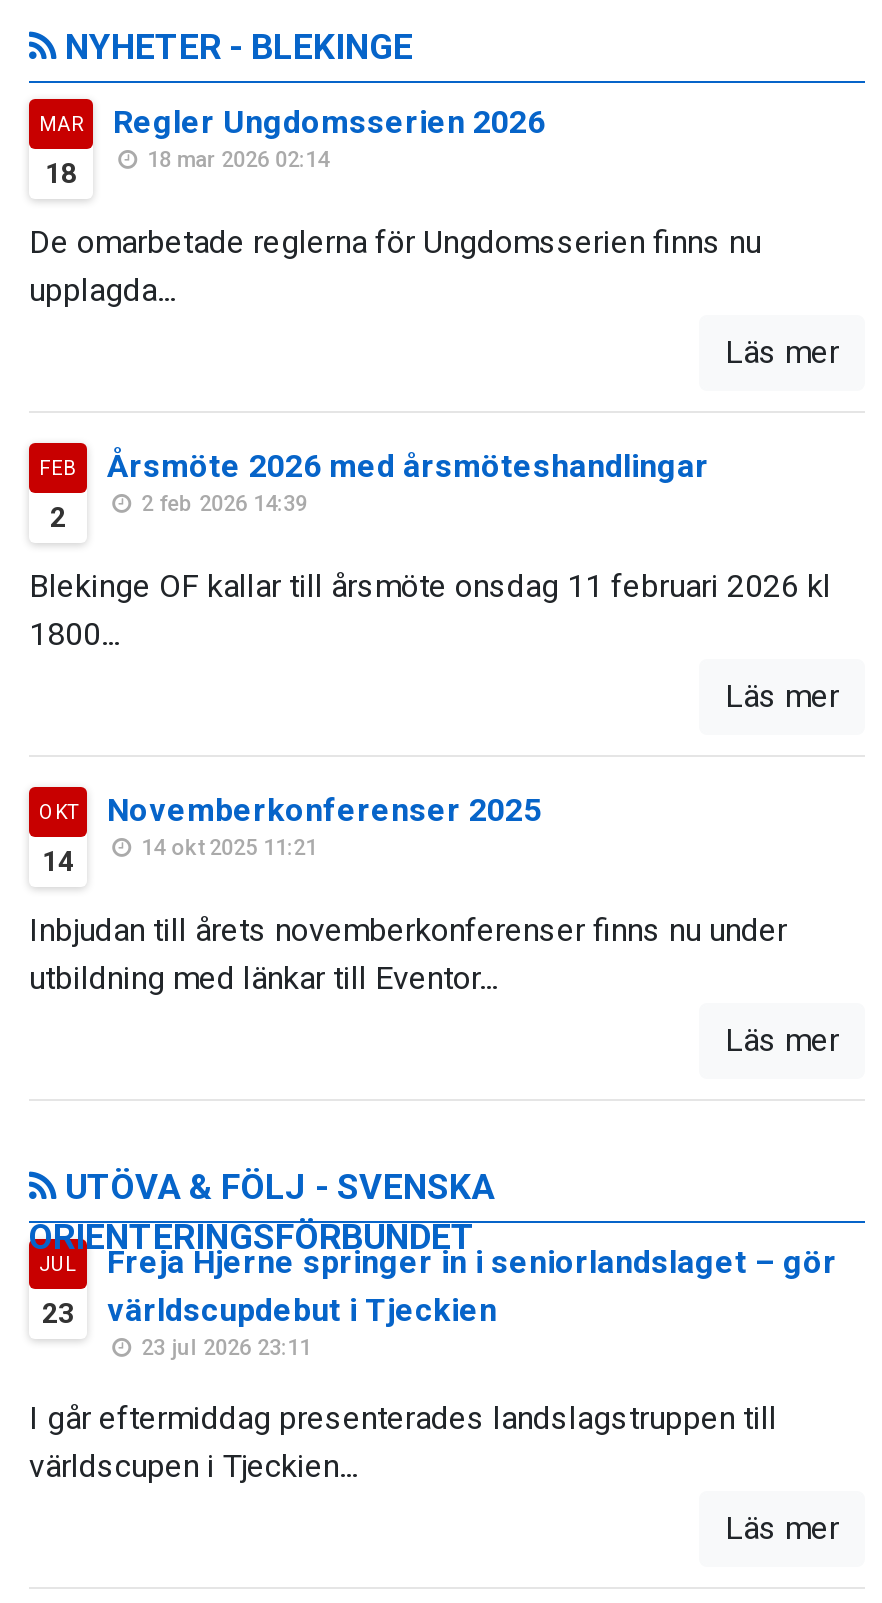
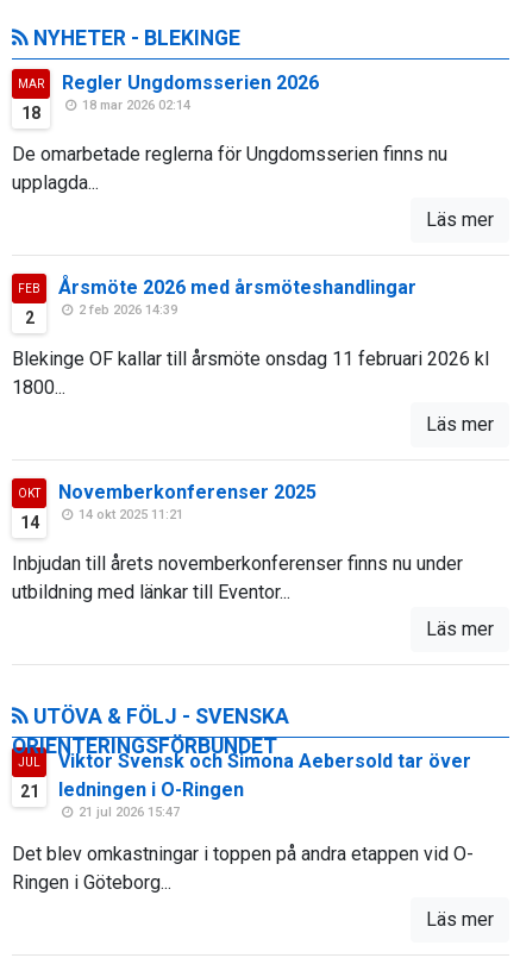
- Freja Hjerne springer in i seniorlandslaget – gör
- världscupdebut i Tjeckien
- 23 jul 2026 23:11
+ Viktor Svensk och Simona Aebersold tar över
+ ledningen i O-Ringen
+ 21 jul 2026 15:47

- 23
+ 21

- I går eftermiddag presenterades landslagstruppen till
- världscupen i Tjeckien...
+ Det blev omkastningar i toppen på andra etappen vid O-
+ Ringen i Göteborg...
